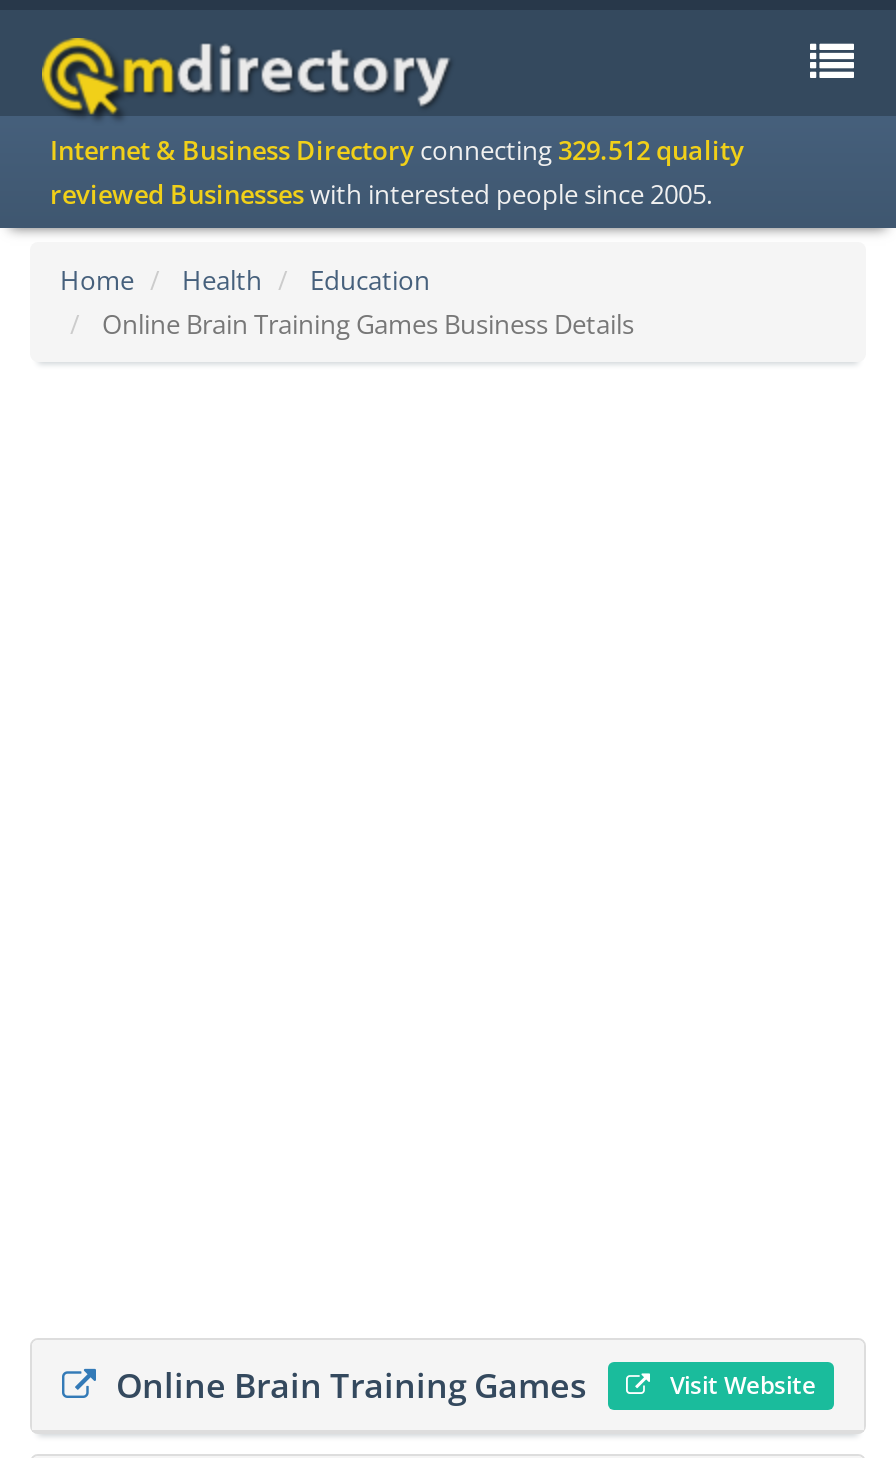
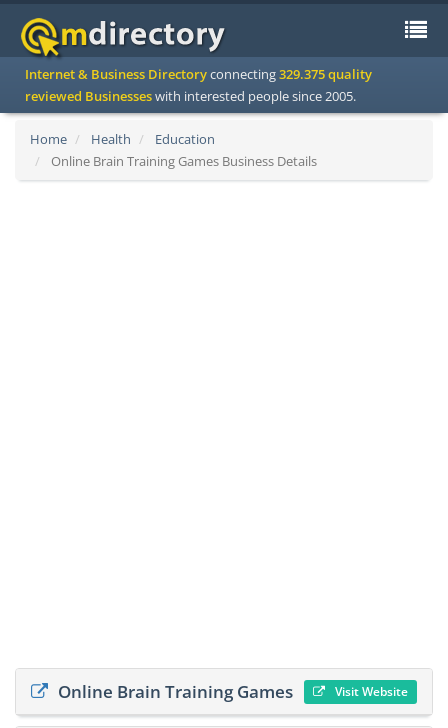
- Internet & Business Directory connecting 329.512 quality
+ Internet & Business Directory connecting 329.375 quality
